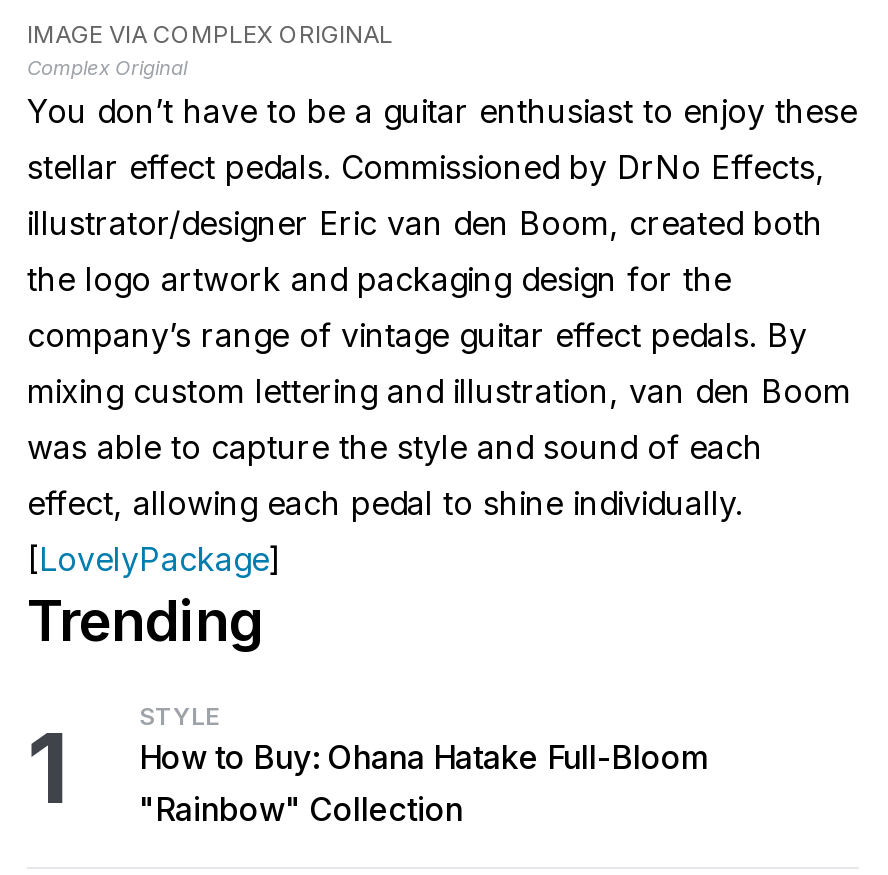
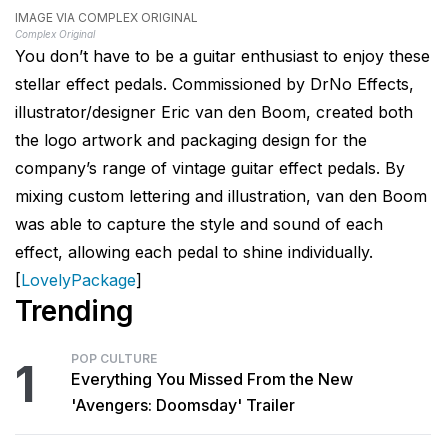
- STYLE
- How to Buy: Ohana Hatake Full-Bloom
- "Rainbow" Collection
+ POP CULTURE
+ Everything You Missed From the New
+ 'Avengers: Doomsday' Trailer
